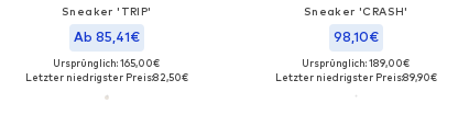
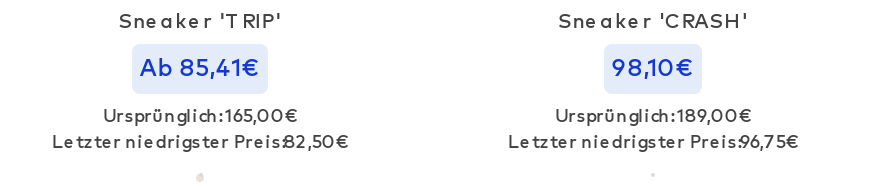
- Letzter niedrigster Preis:89,90€
+ Letzter niedrigster Preis:96,75€
